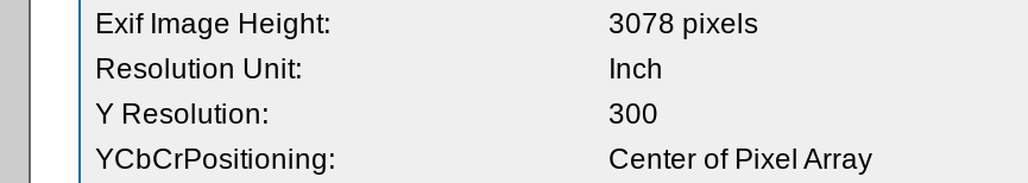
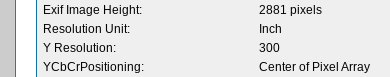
- 3078 pixels
+ 2881 pixels
